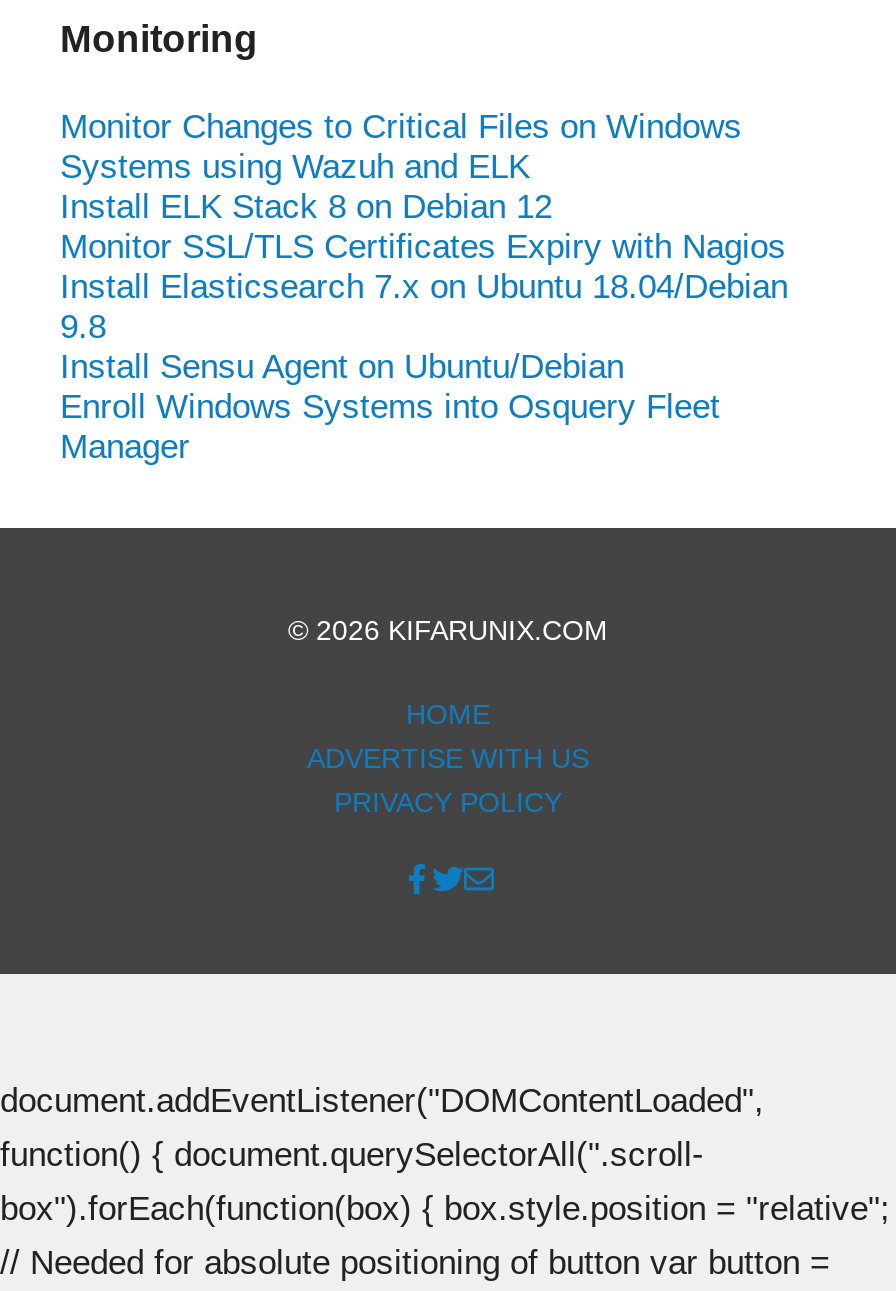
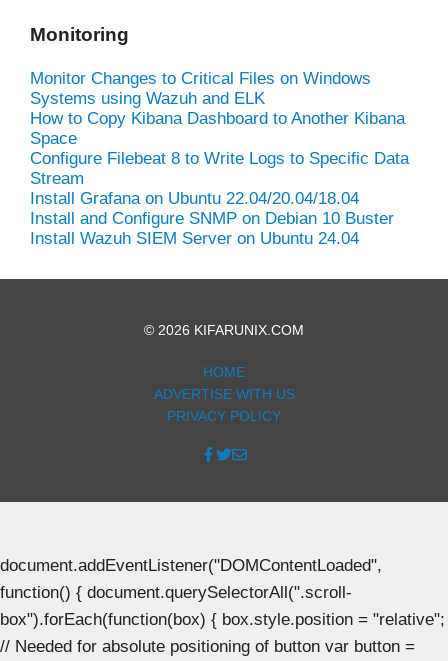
- Install ELK Stack 8 on Debian 12
- Monitor SSL/TLS Certificates Expiry with Nagios
- Install Elasticsearch 7.x on Ubuntu 18.04/Debian
- 9.8
- Install Sensu Agent on Ubuntu/Debian
- Enroll Windows Systems into Osquery Fleet
- Manager
+ How to Copy Kibana Dashboard to Another Kibana
+ Space
+ Configure Filebeat 8 to Write Logs to Specific Data
+ Stream
+ Install Grafana on Ubuntu 22.04/20.04/18.04
+ Install and Configure SNMP on Debian 10 Buster
+ Install Wazuh SIEM Server on Ubuntu 24.04
